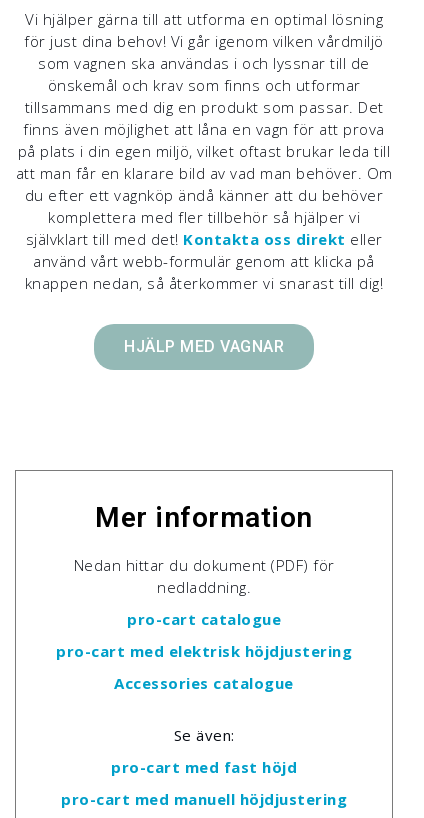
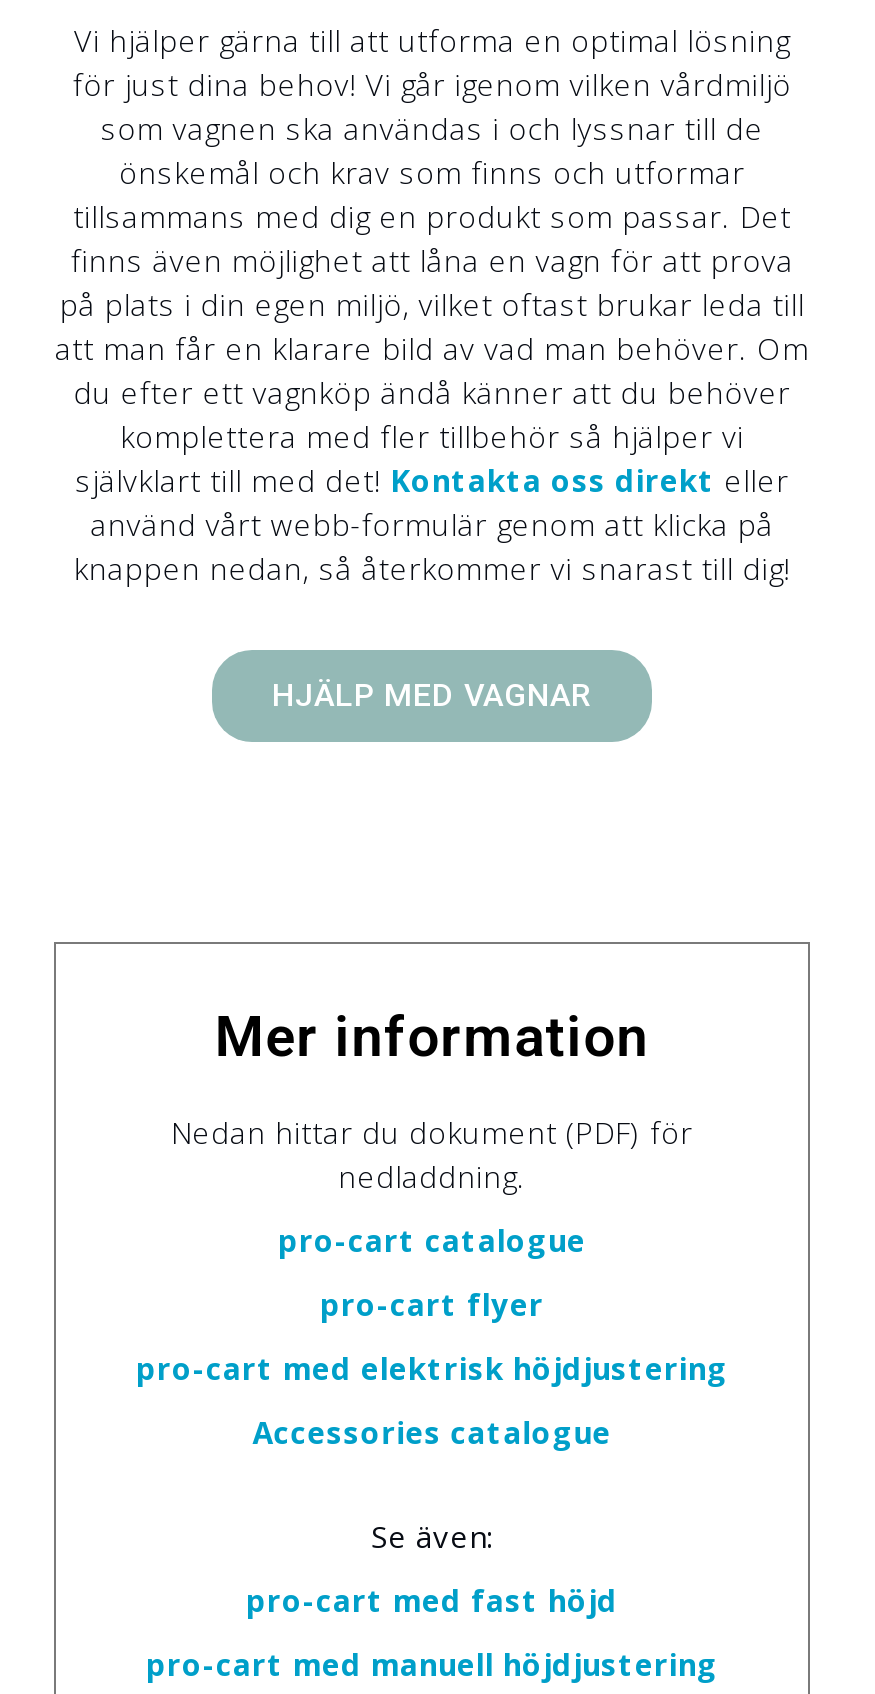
+ pro-cart flyer
